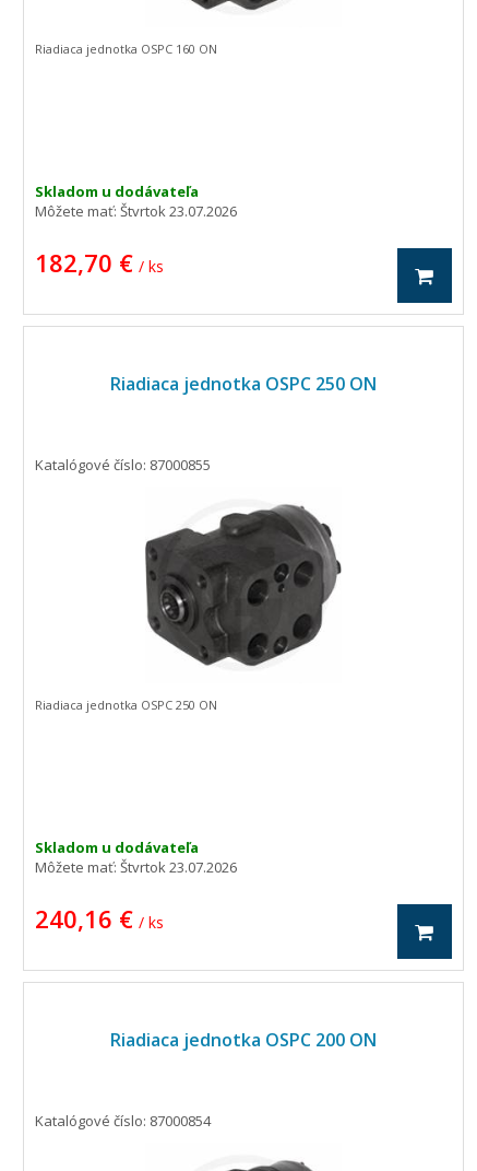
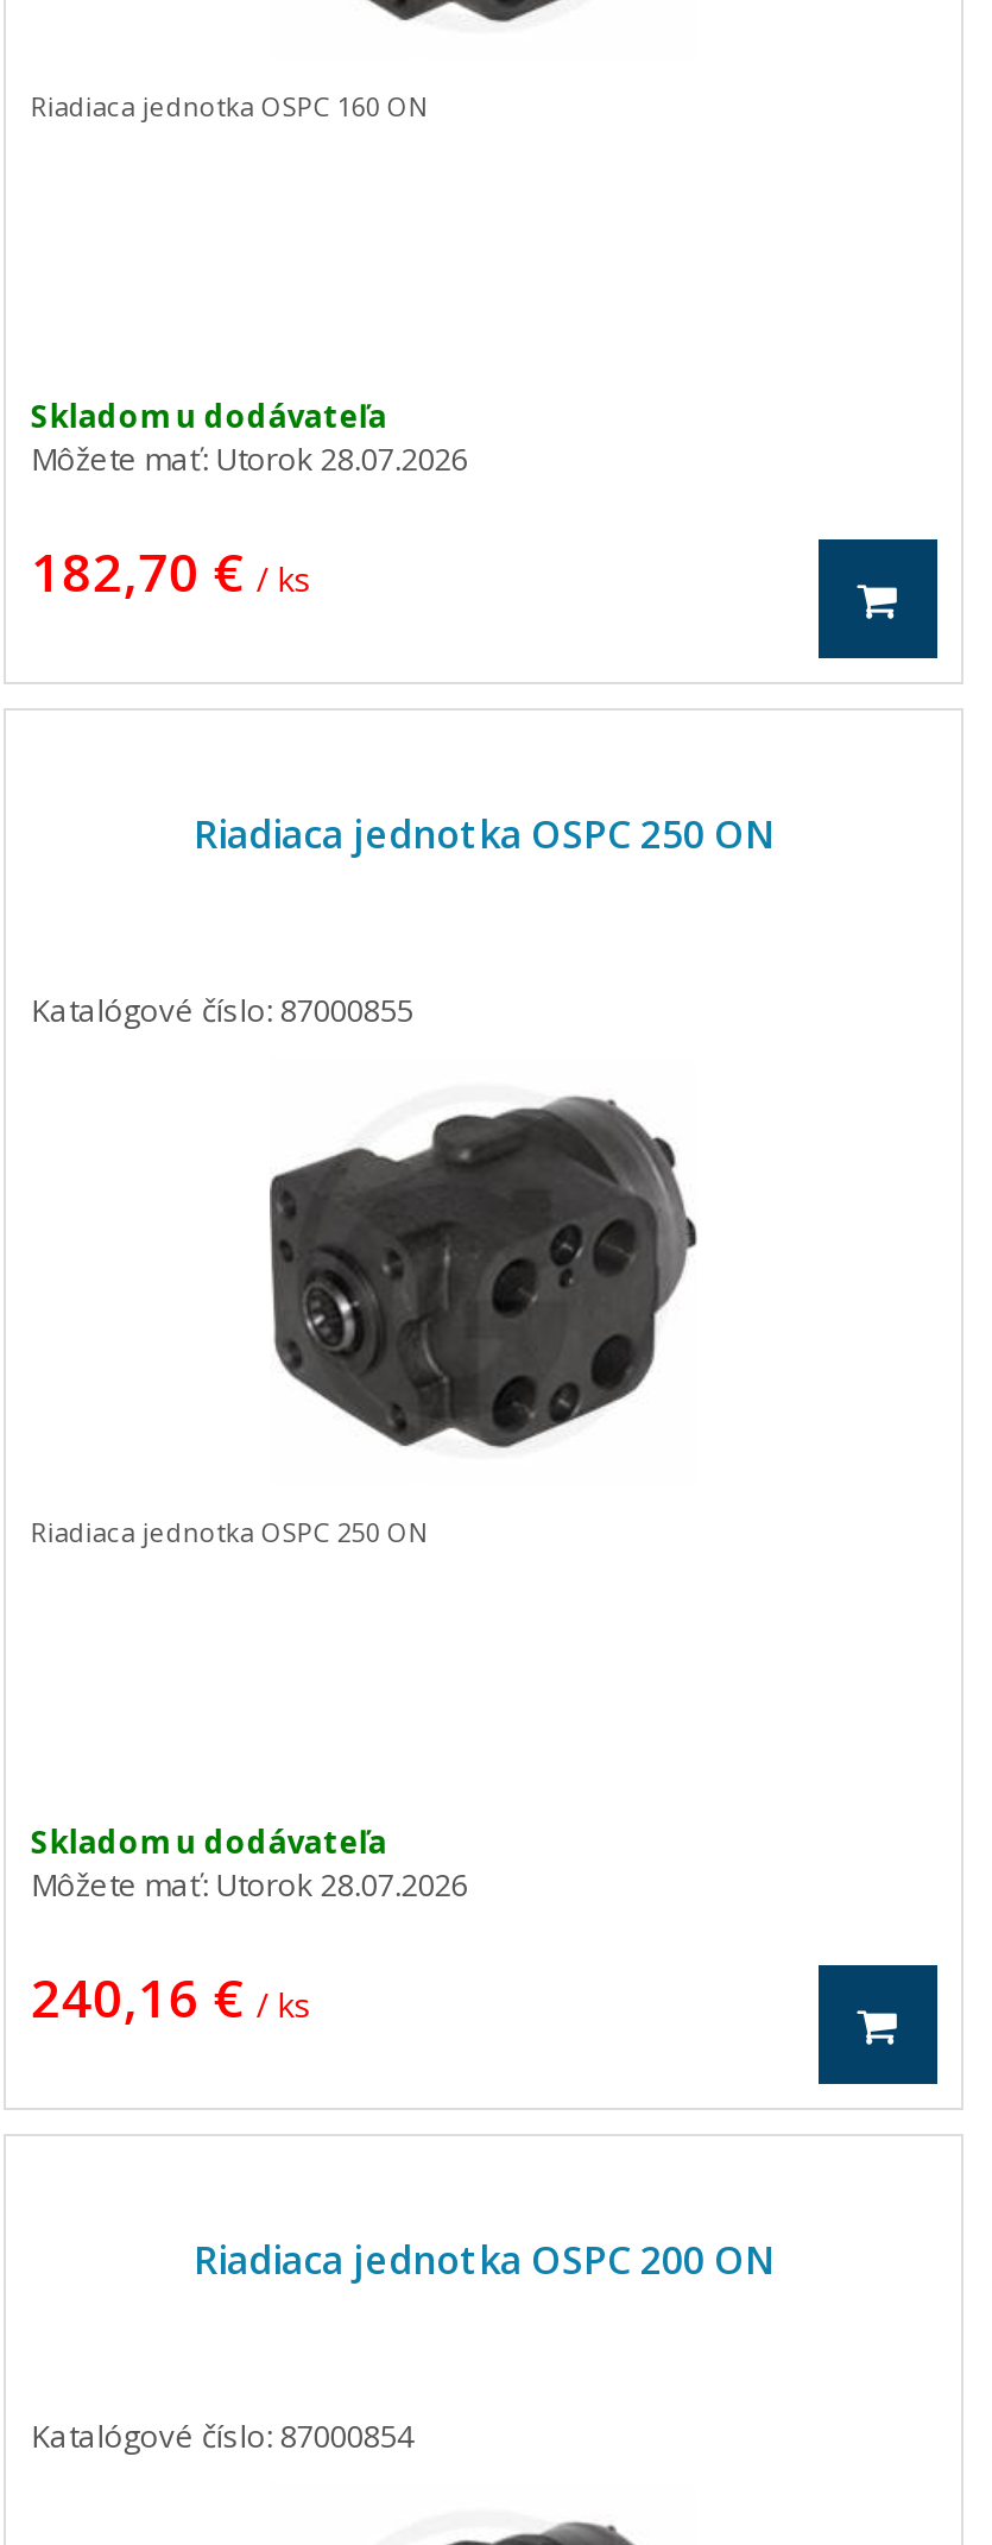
- Môžete mať: Štvrtok 23.07.2026
+ Môžete mať: Utorok 28.07.2026

- Môžete mať: Štvrtok 23.07.2026
+ Môžete mať: Utorok 28.07.2026
